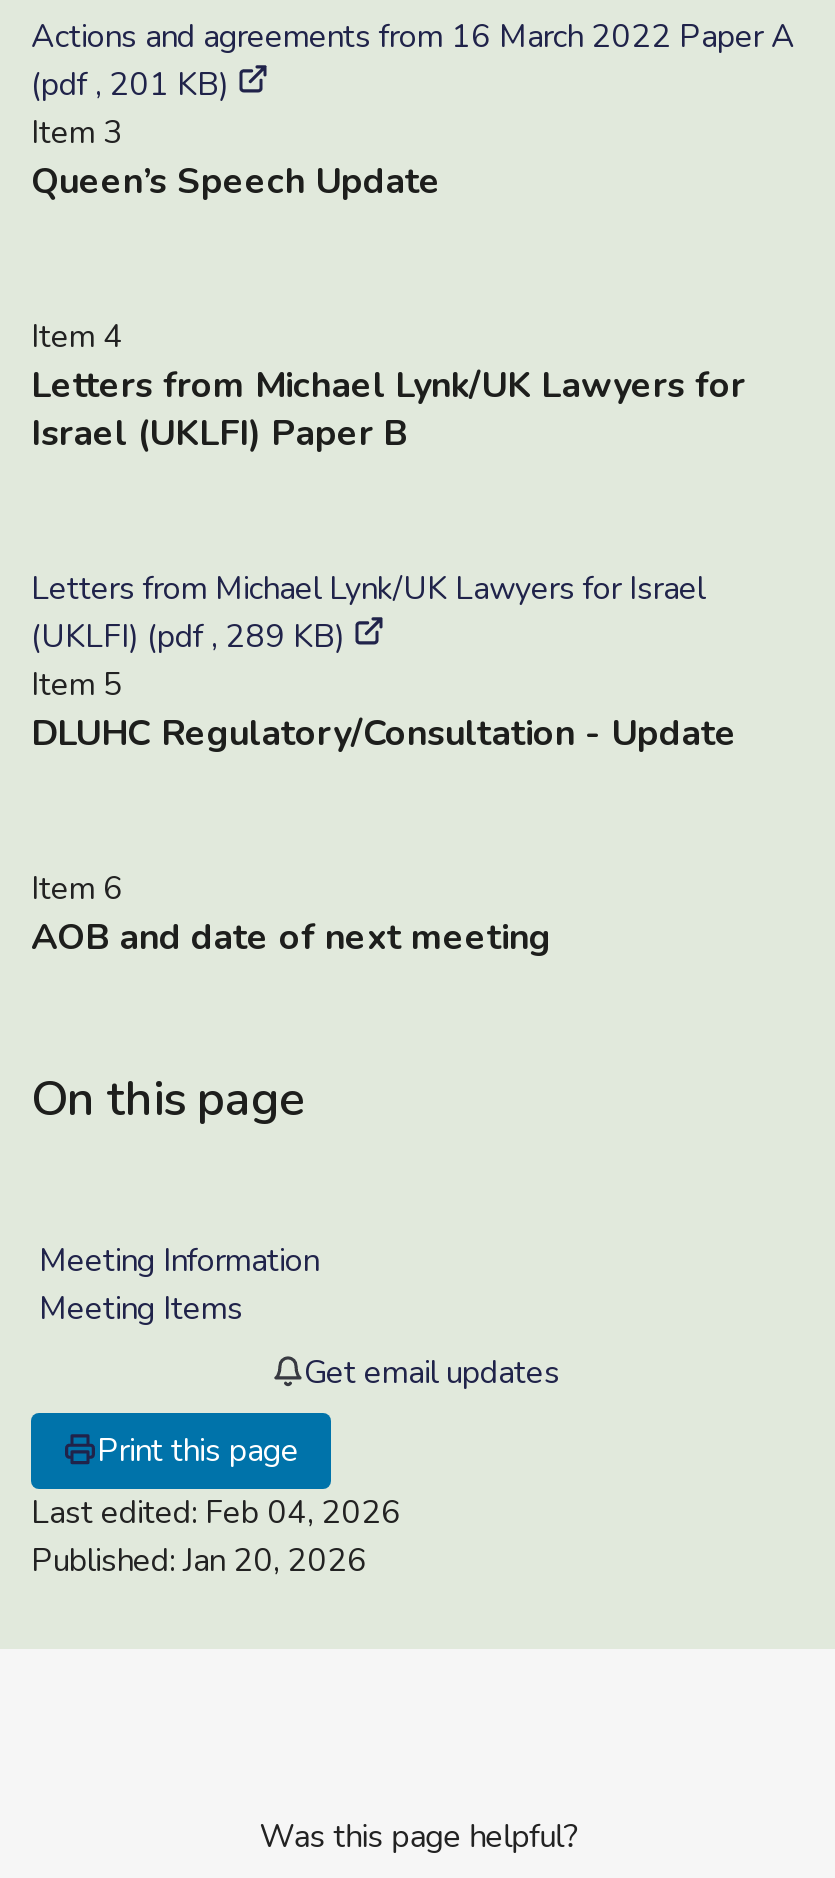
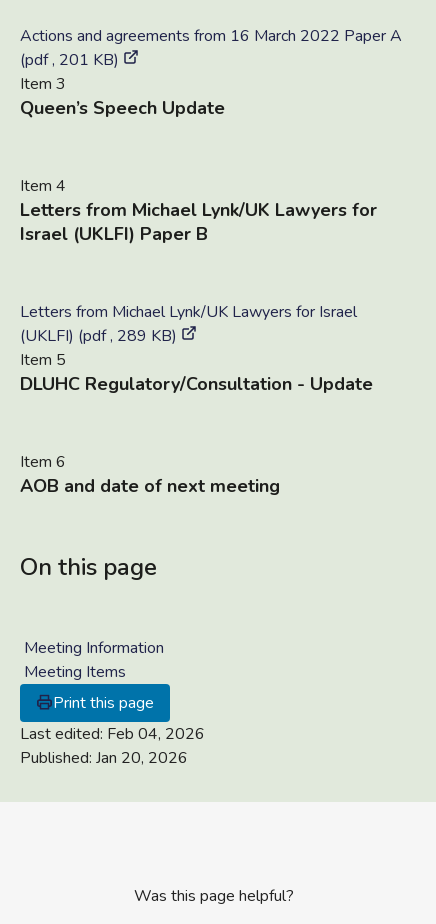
- Get email updates
